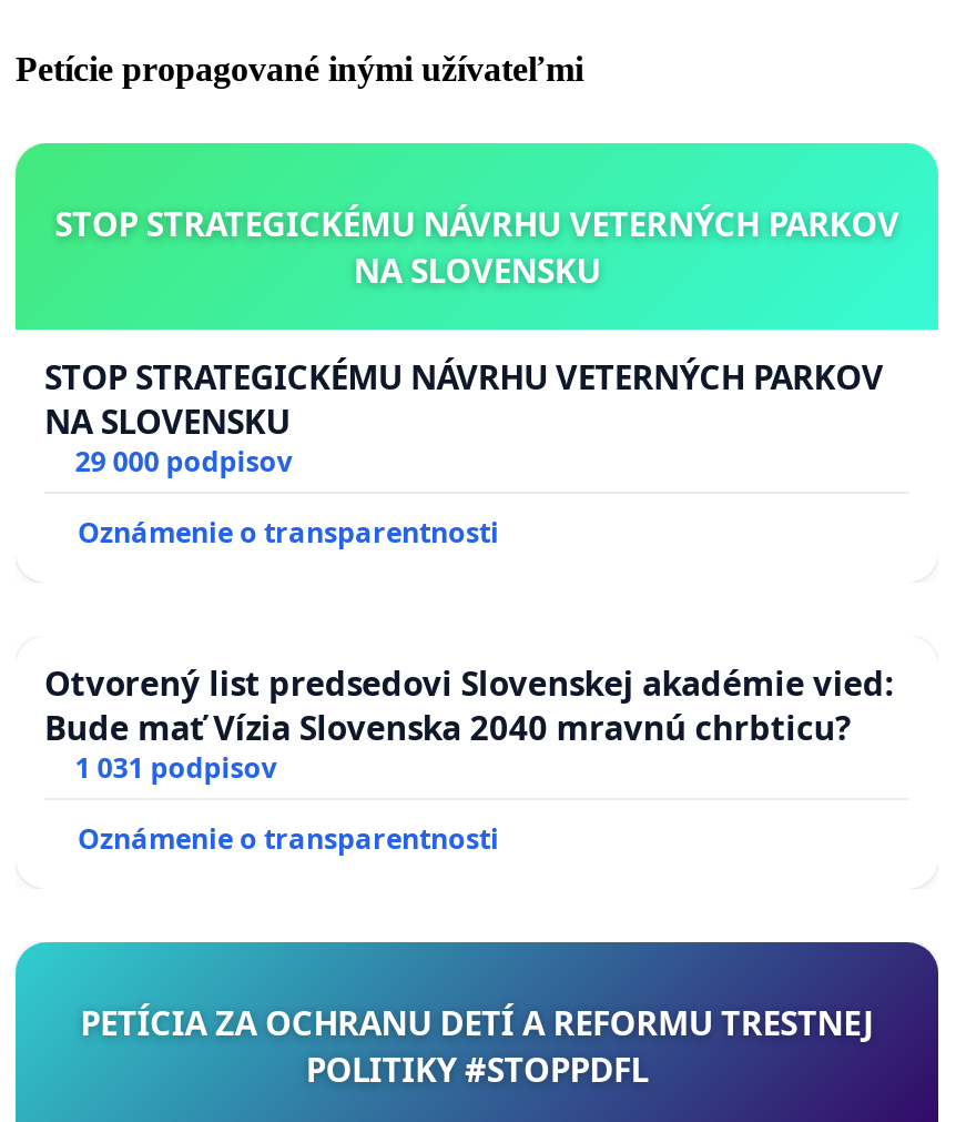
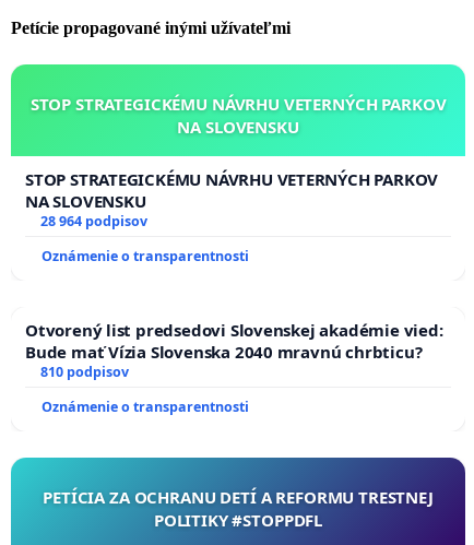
- 29 000 podpisov
+ 28 964 podpisov

- 1 031 podpisov
+ 810 podpisov
